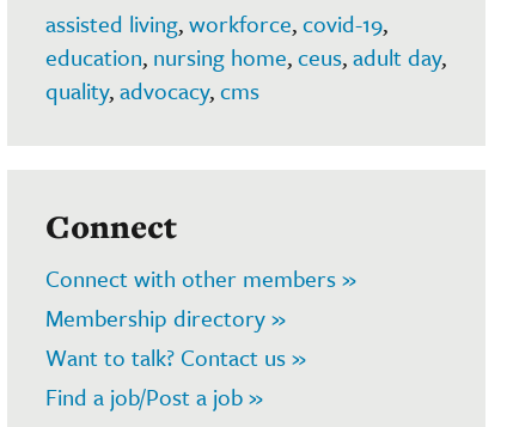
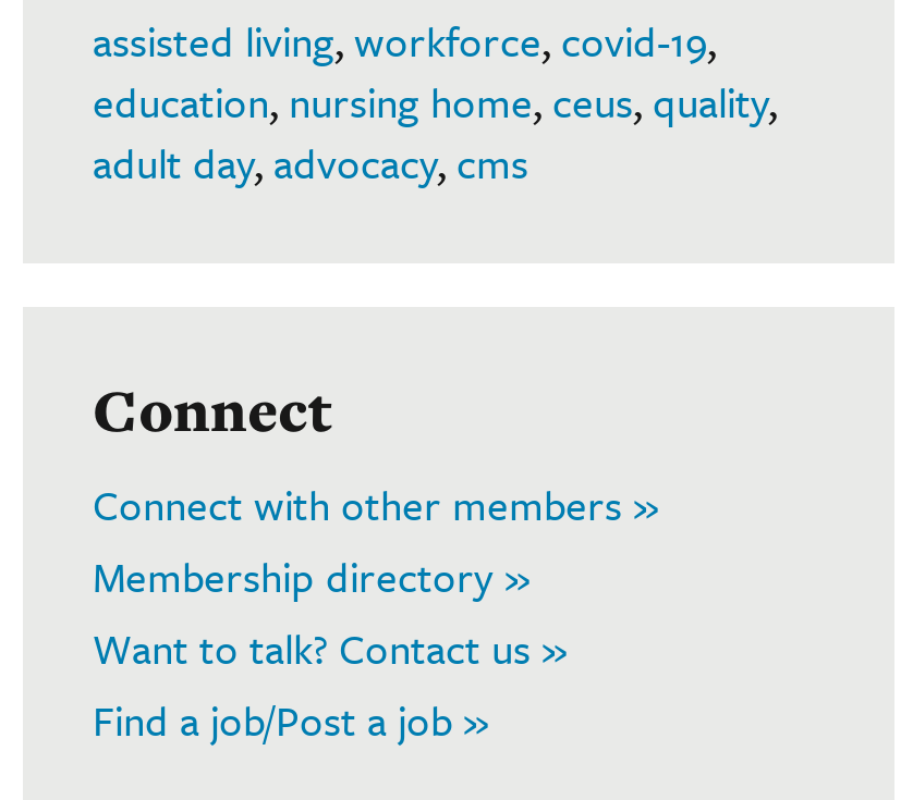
- education, nursing home, ceus, adult day,
- quality, advocacy, cms
+ education, nursing home, ceus, quality,
+ adult day, advocacy, cms
